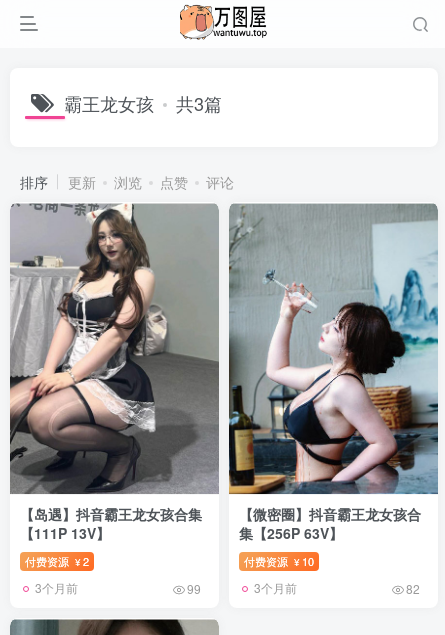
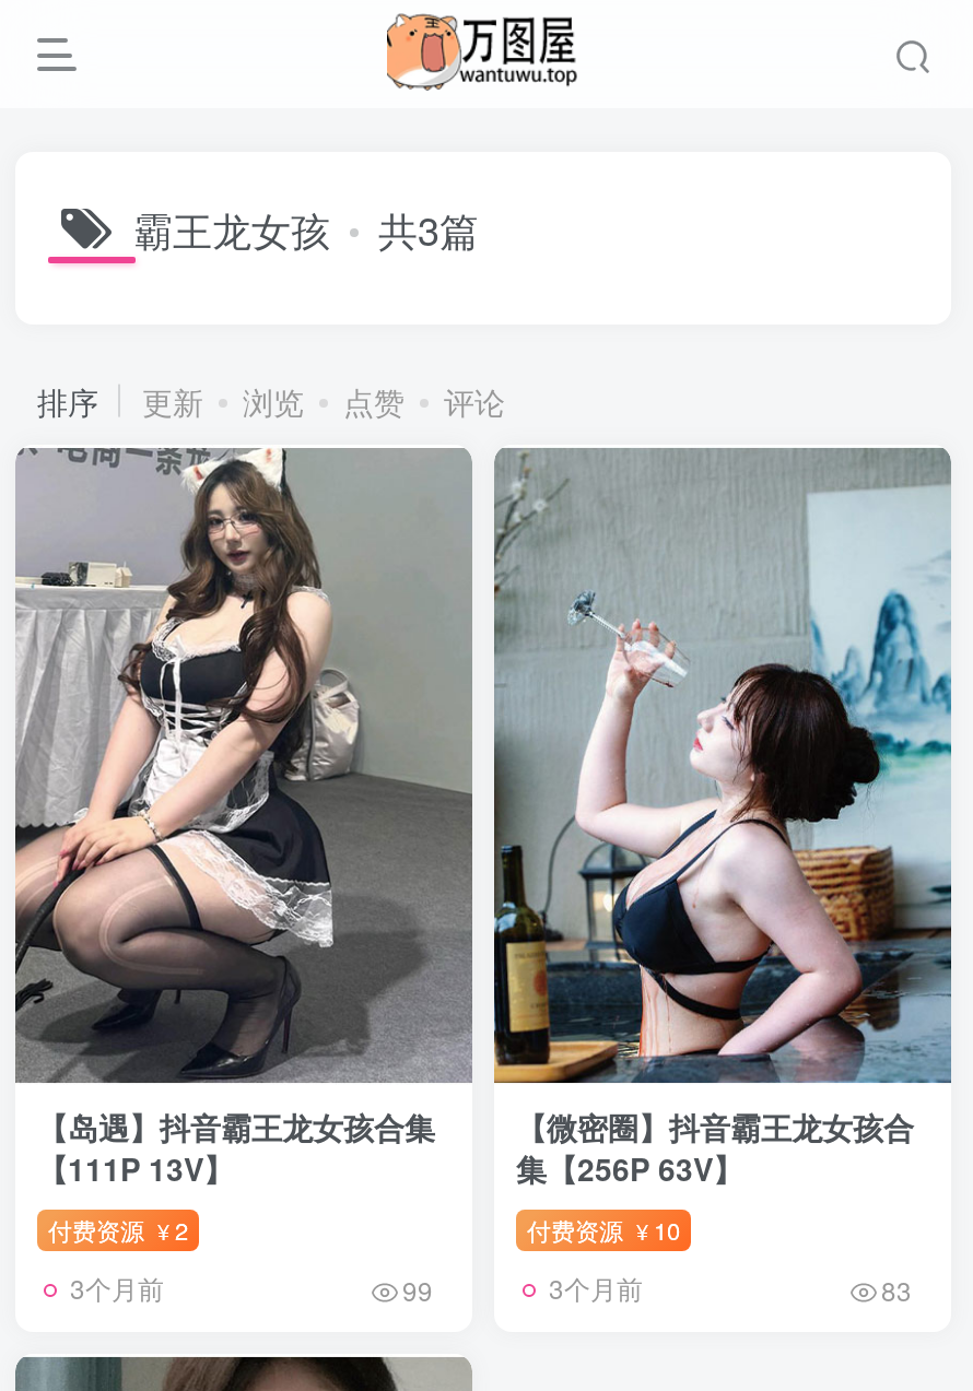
- 82
+ 83
